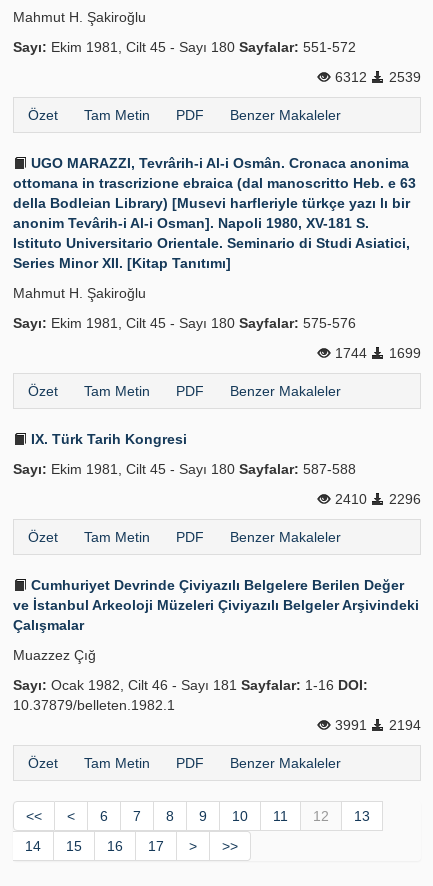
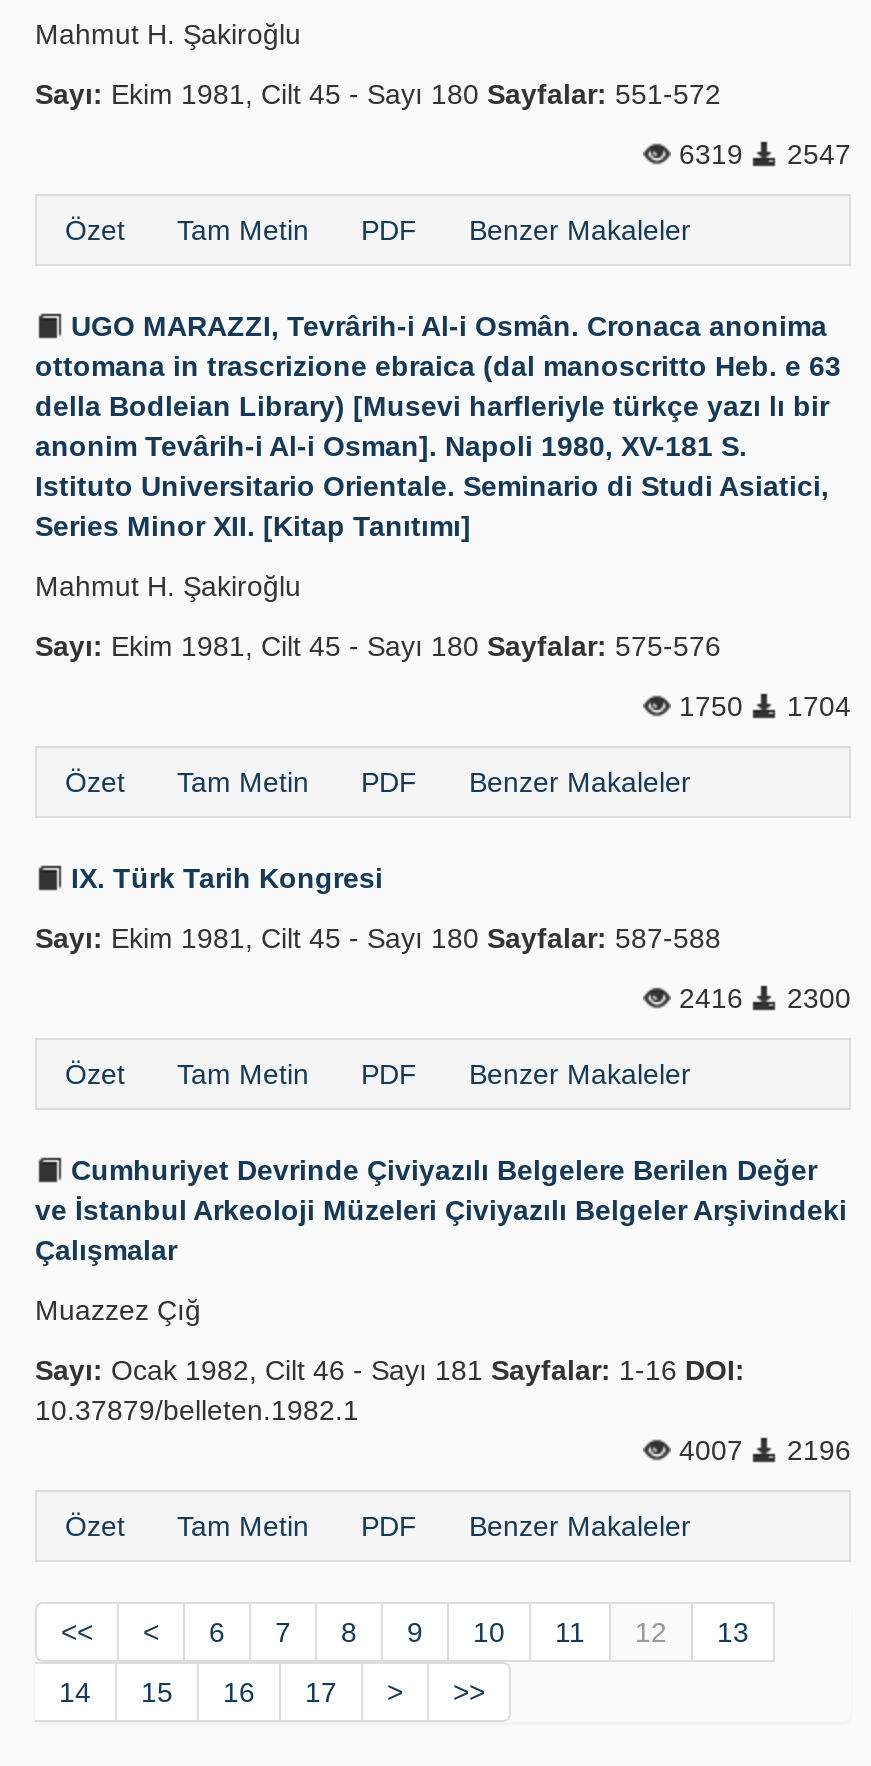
- 6312
+ 6319

- 2539
+ 2547

- 1744
+ 1750

- 1699
+ 1704

- 2410
+ 2416

- 2296
+ 2300

- 3991
+ 4007

- 2194
+ 2196
